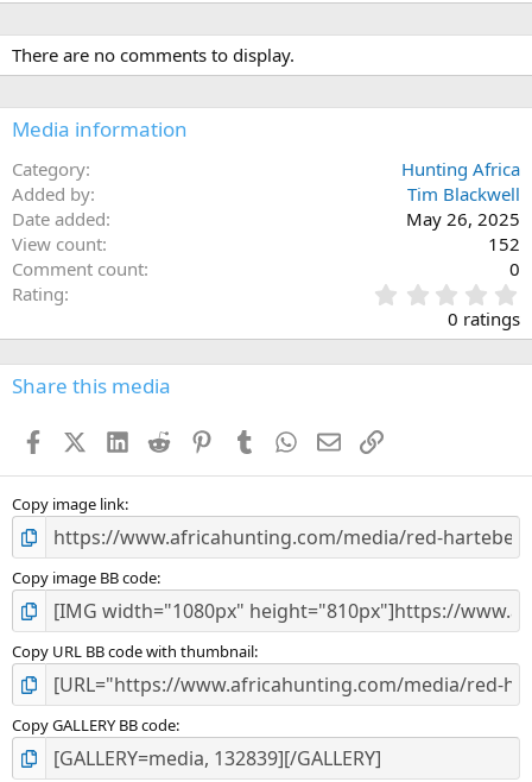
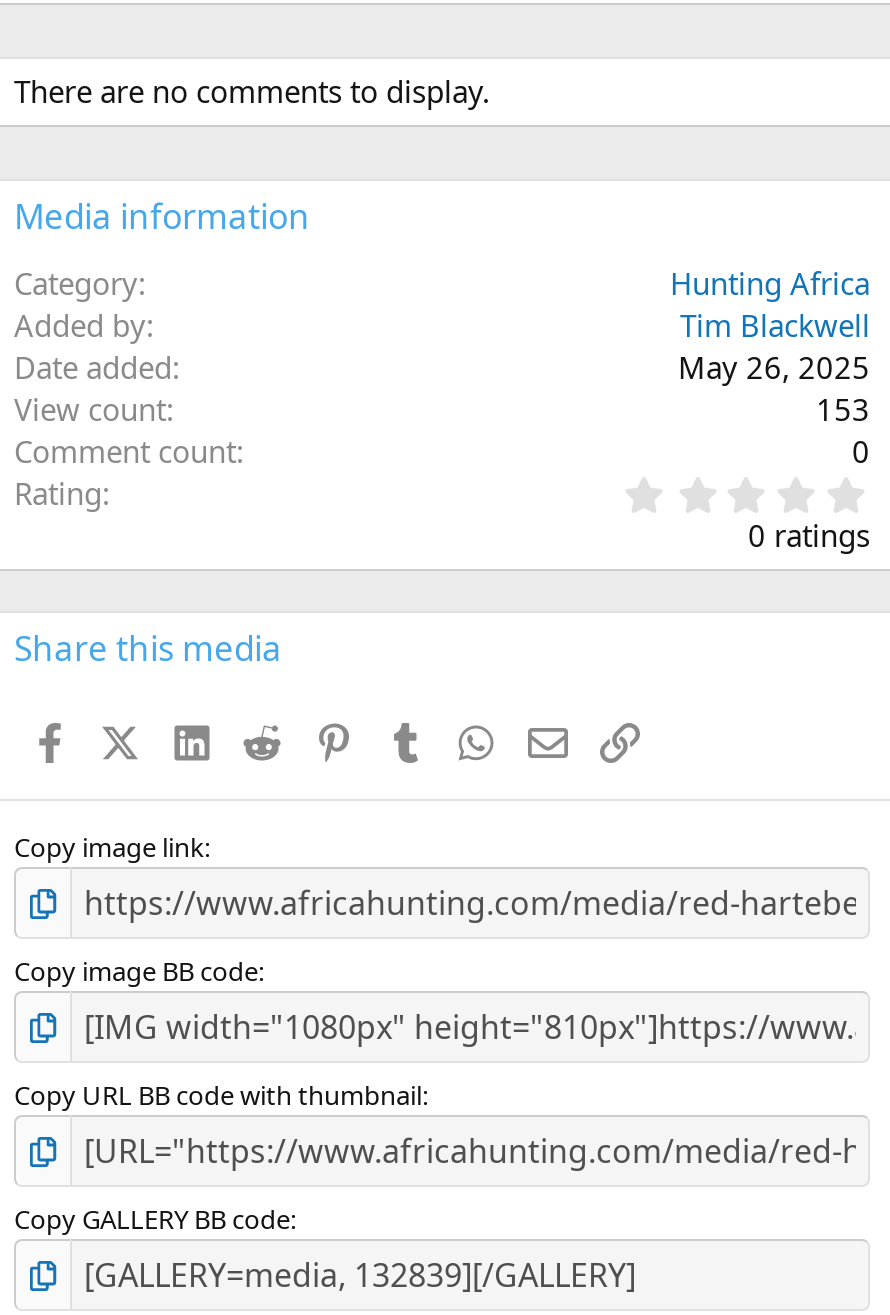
- 152
+ 153
